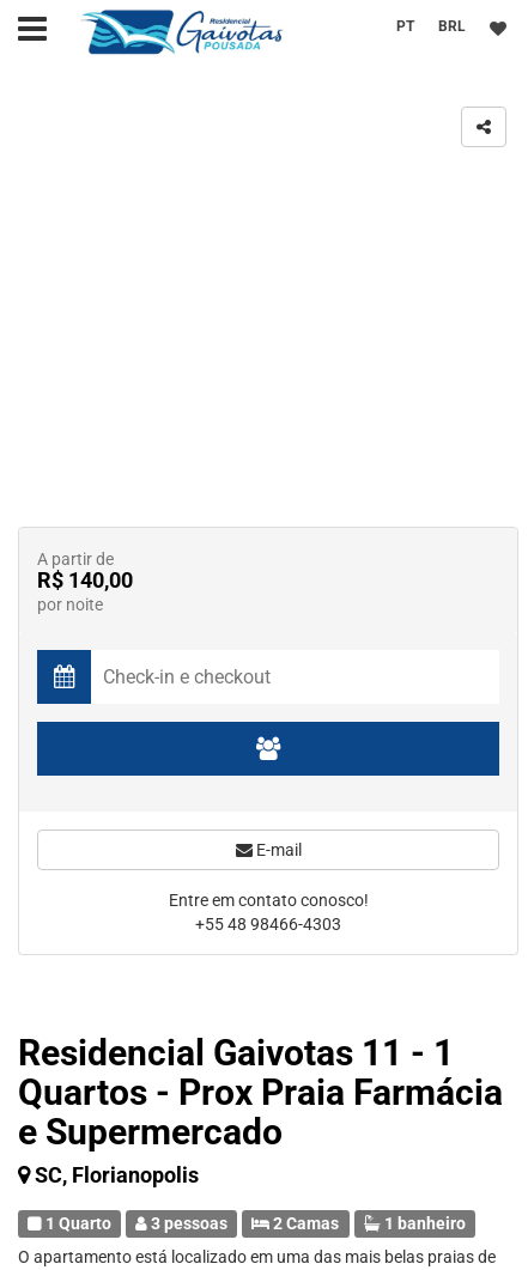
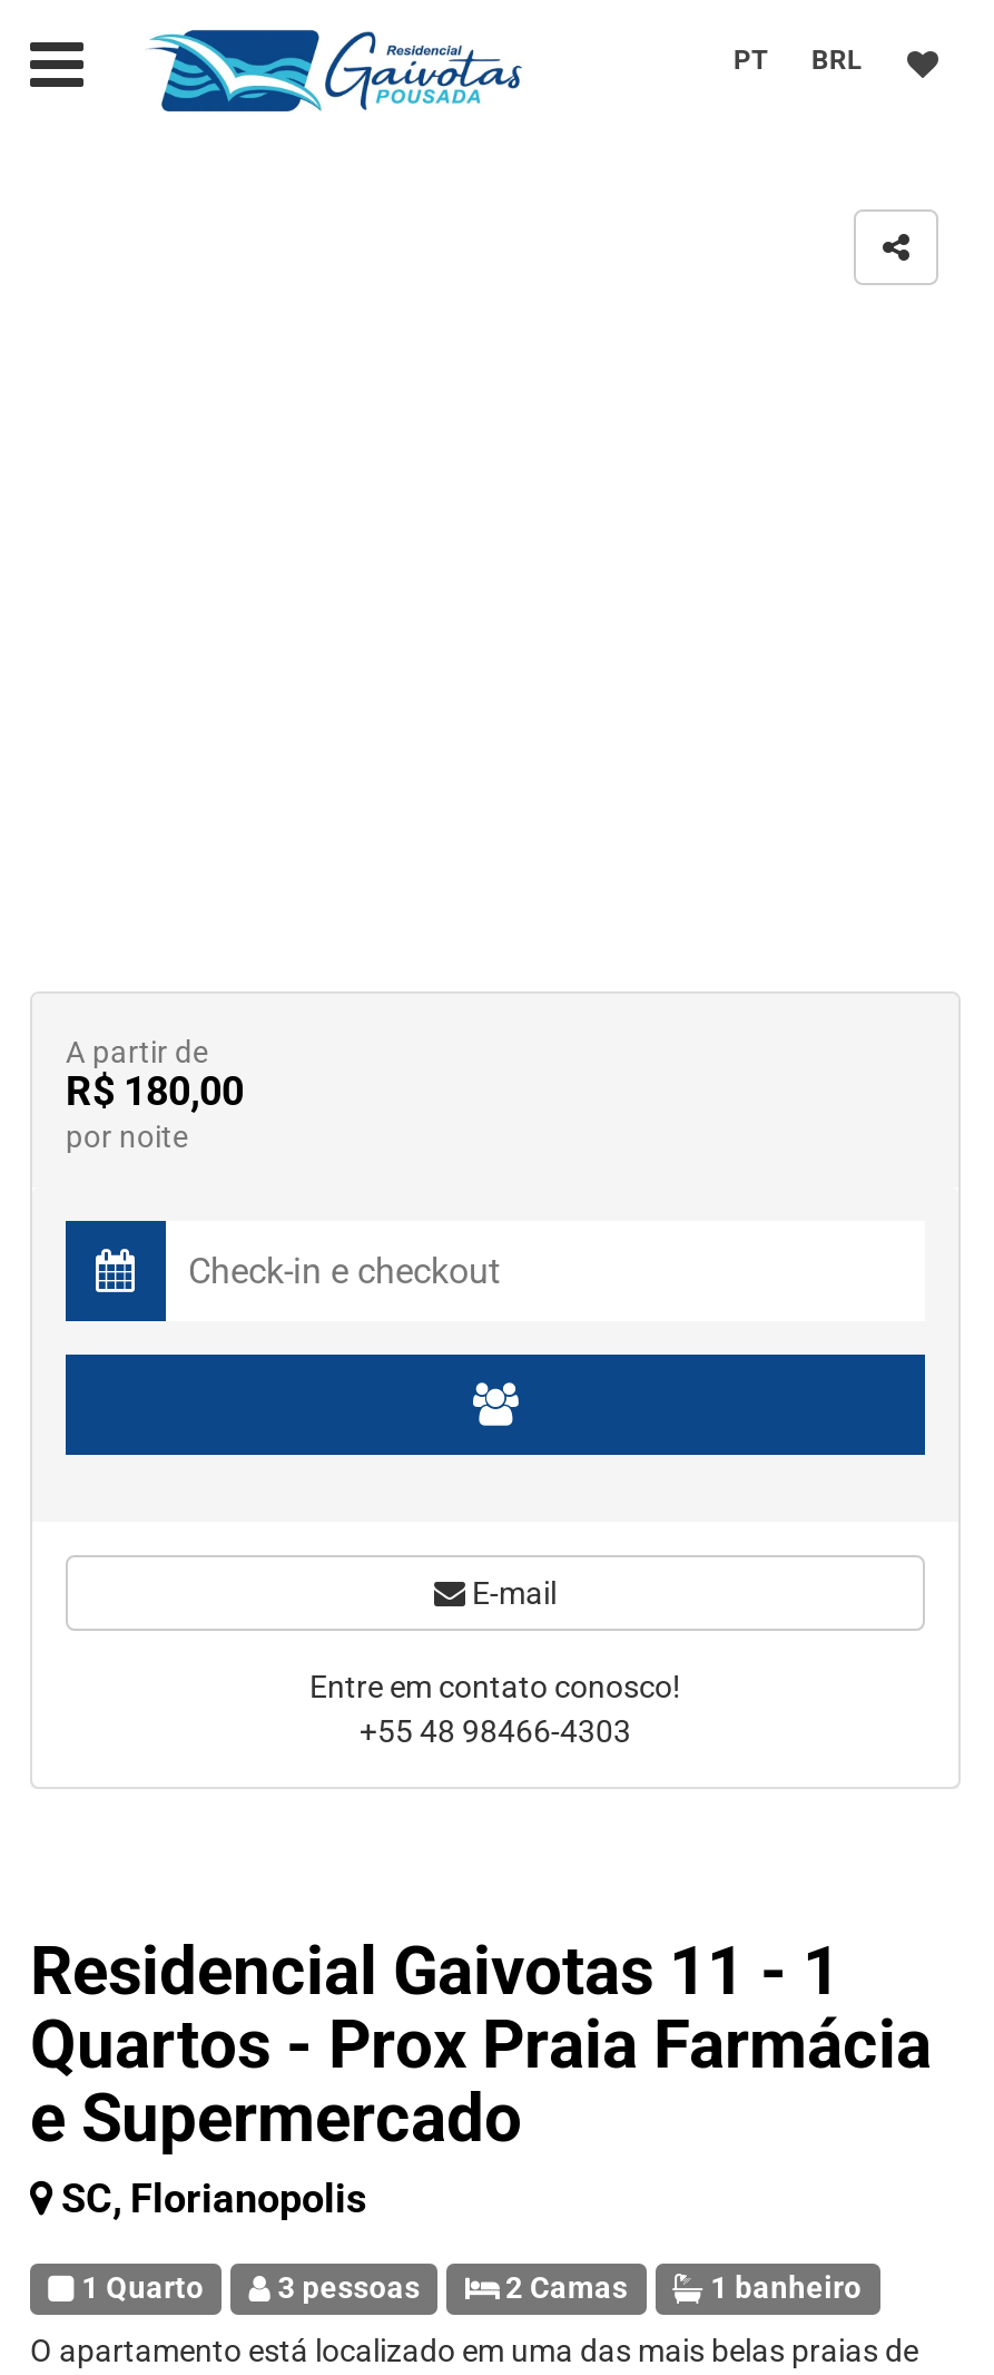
- R$ 140,00
+ R$ 180,00
